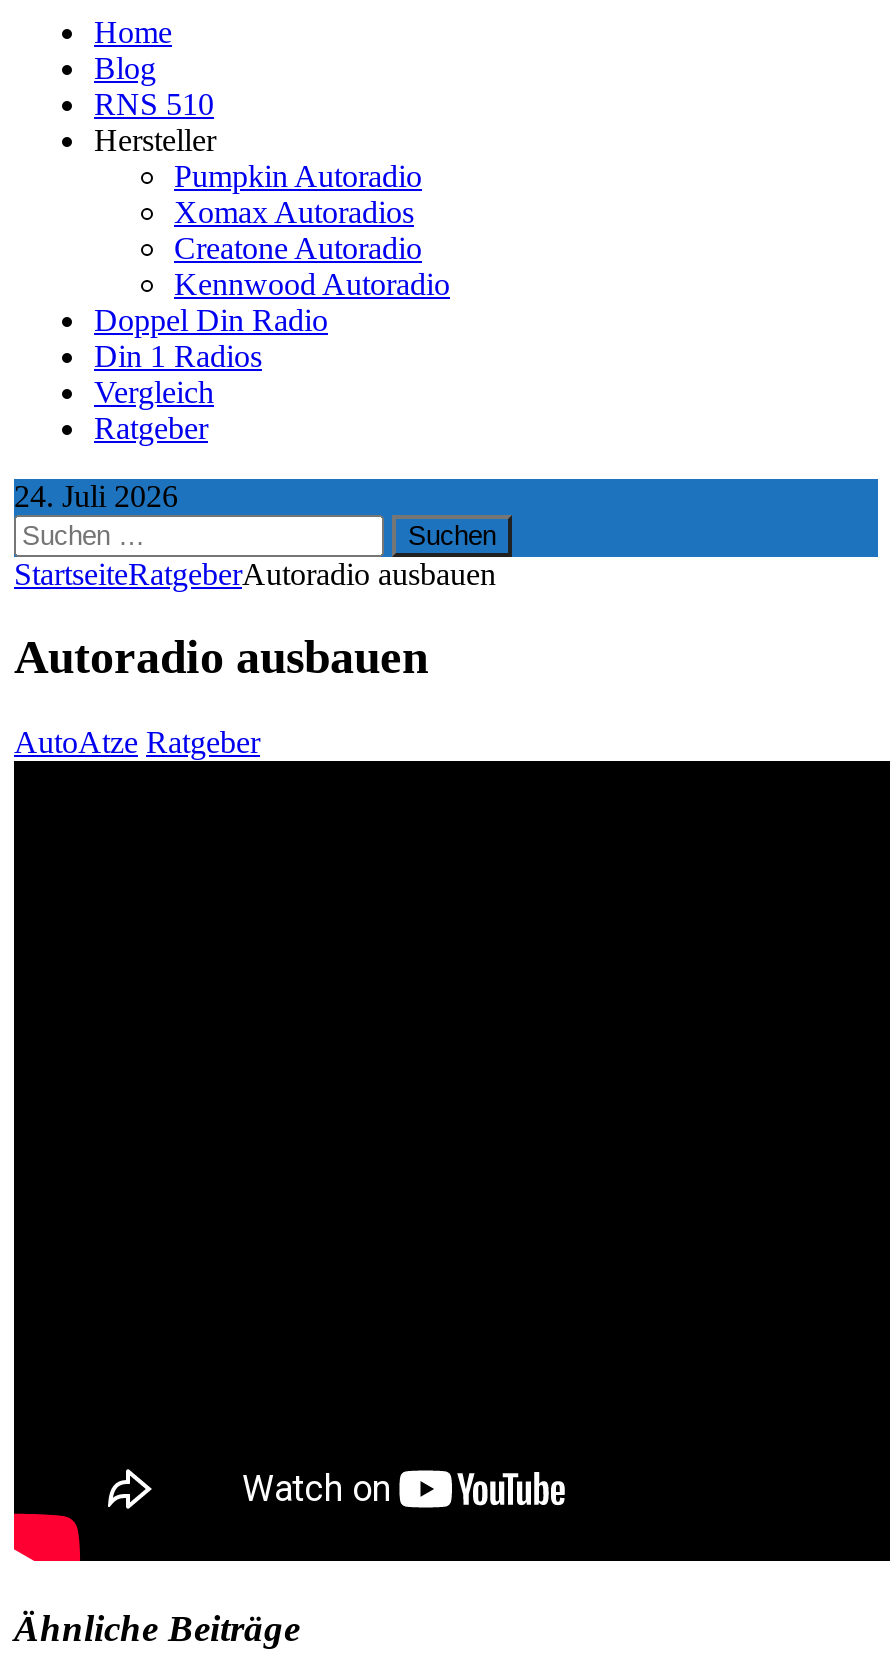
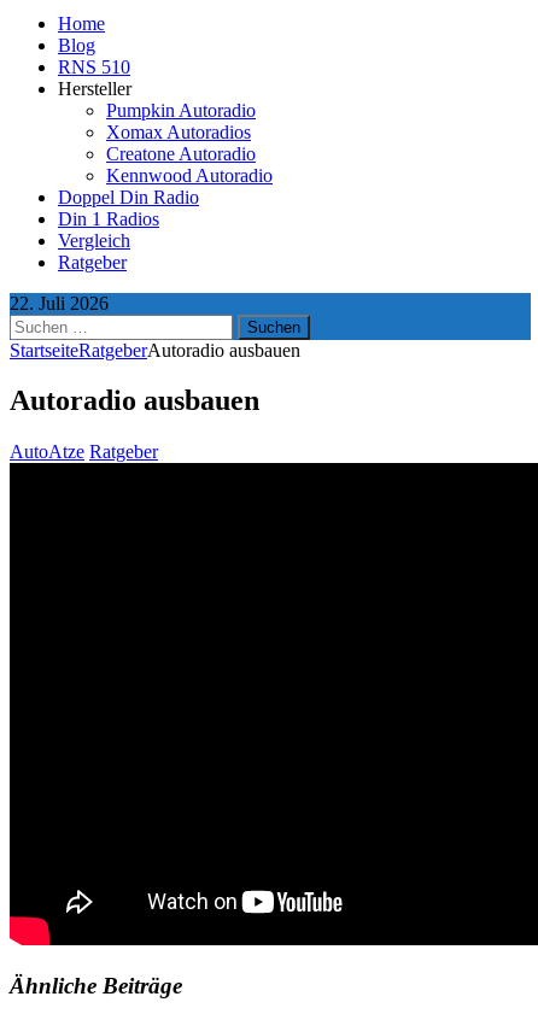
- 24. Juli 2026
+ 22. Juli 2026
